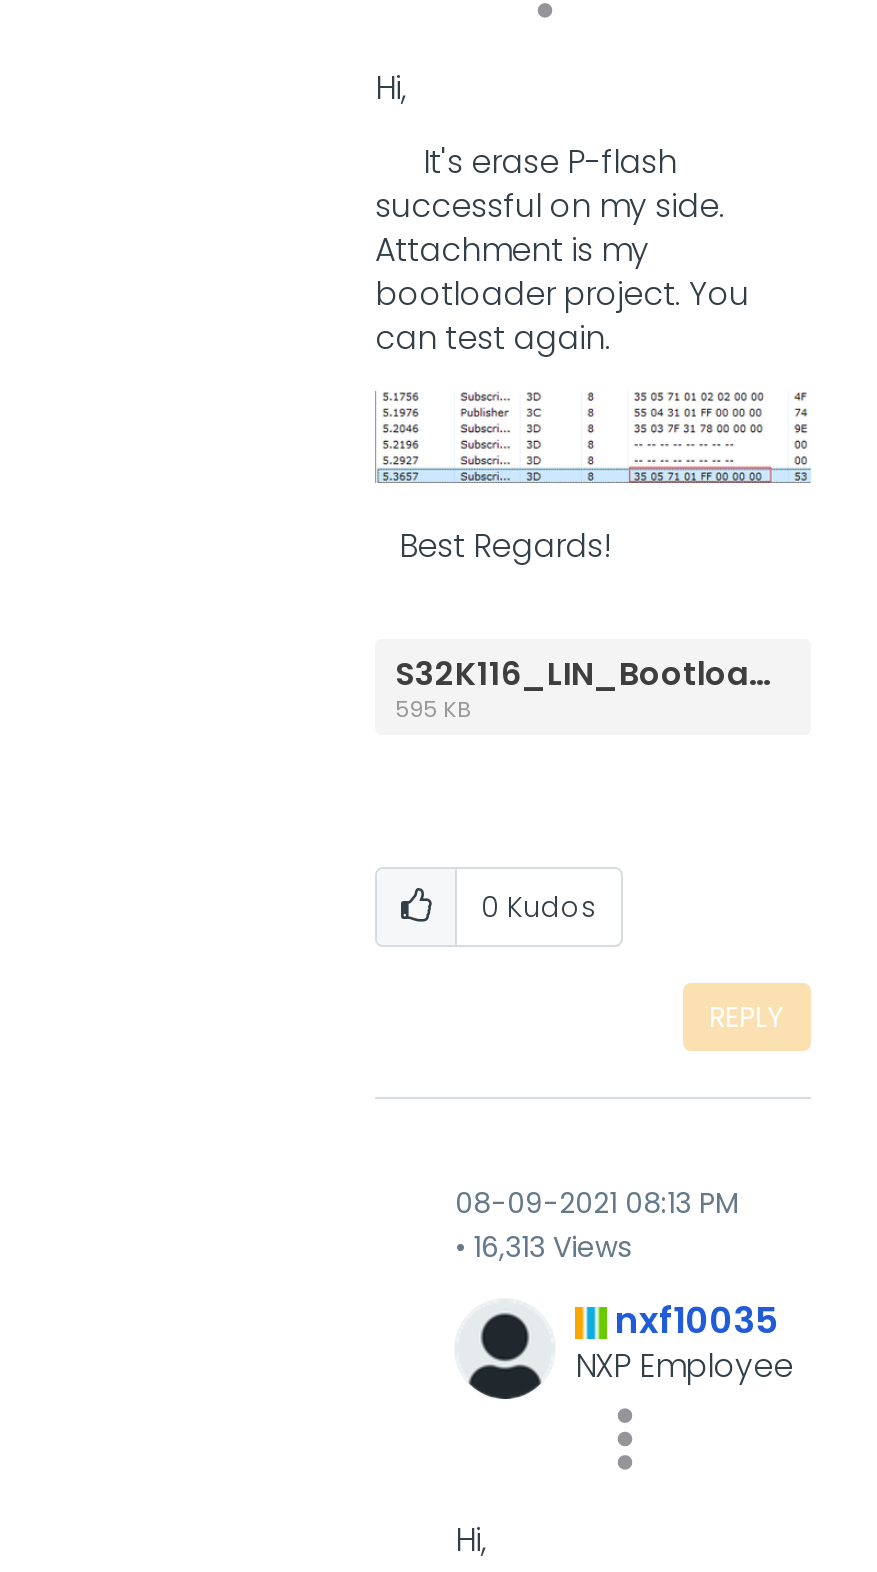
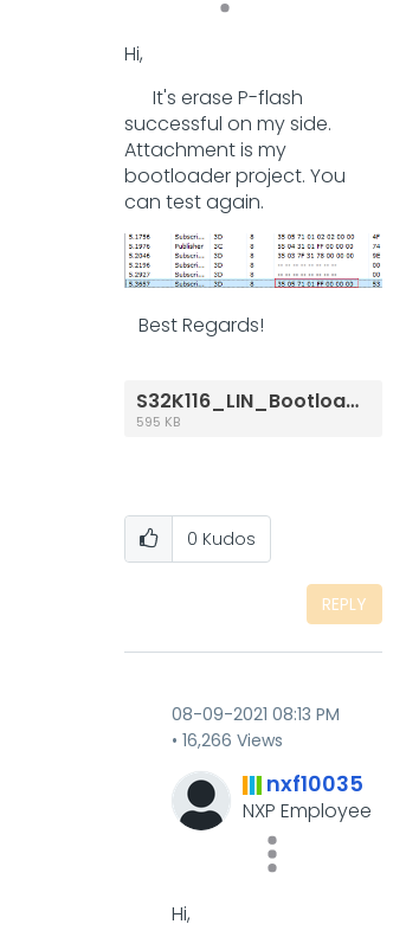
- 16,313 Views
+ 16,266 Views
